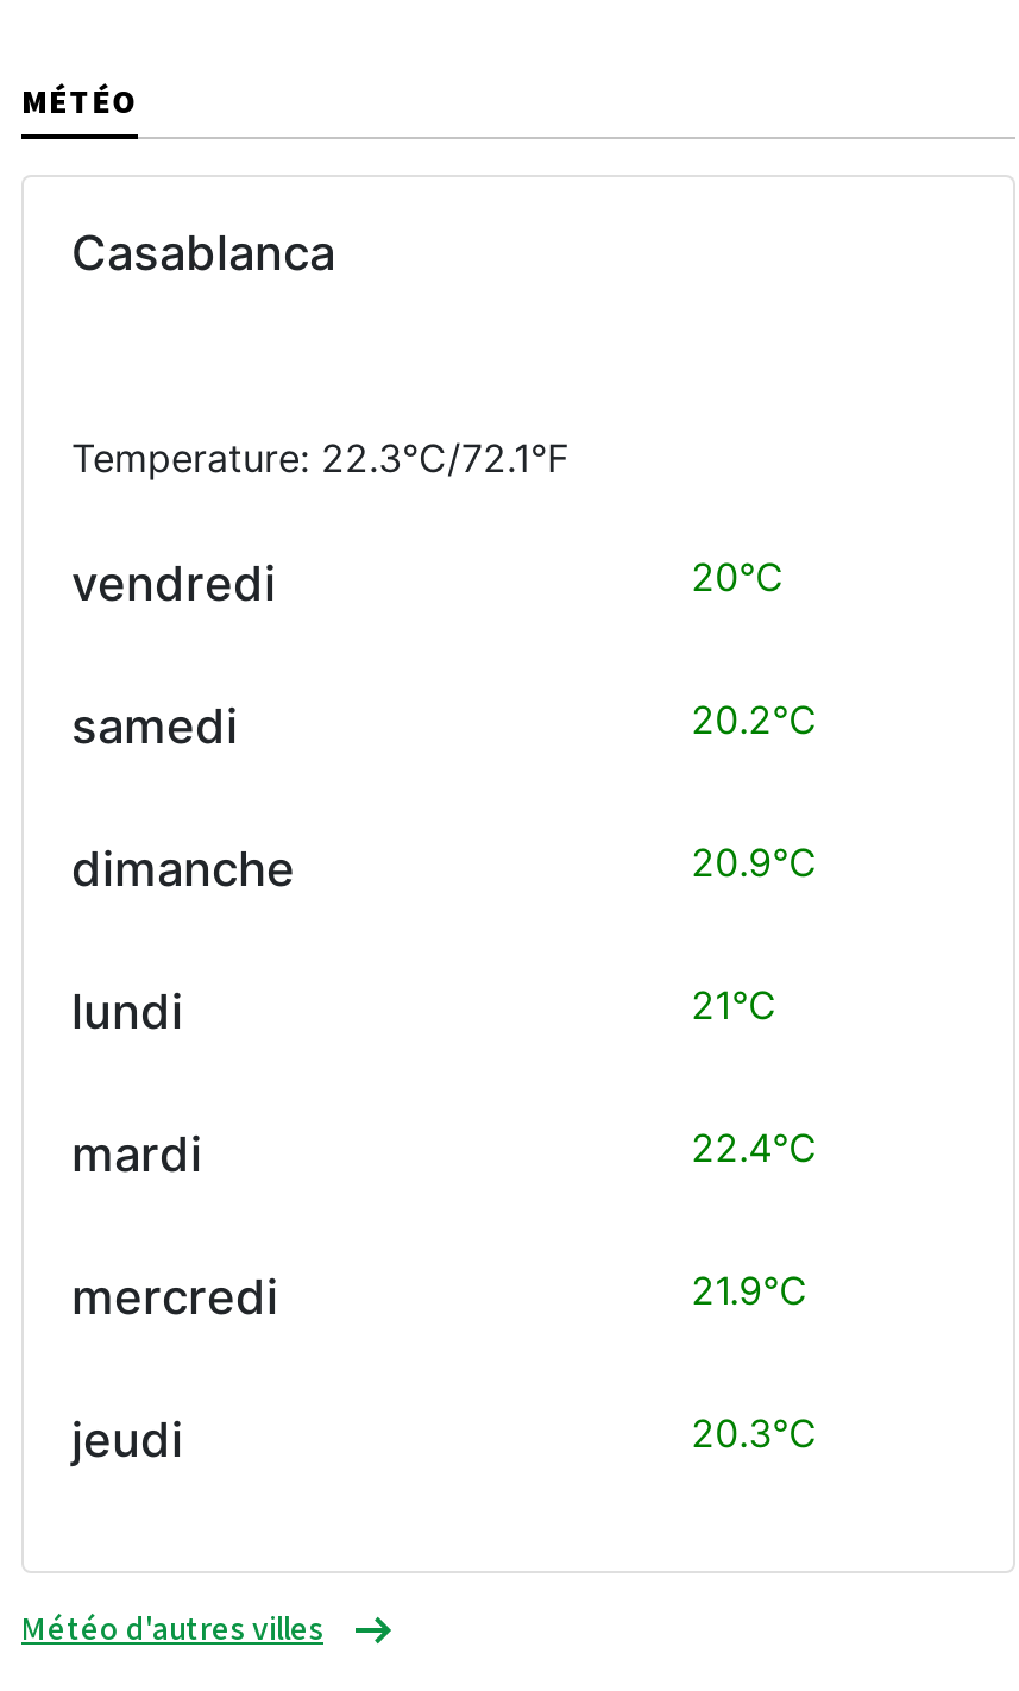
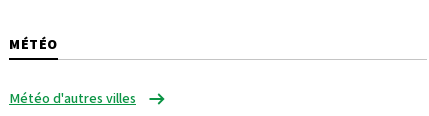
- Casablanca

- Temperature: 22.3°C/72.1°F
- vendredi
- 20°C
- samedi
- 20.2°C
- dimanche
- 20.9°C
- lundi
- 21°C
- mardi
- 22.4°C
- mercredi
- 21.9°C
- jeudi
- 20.3°C
